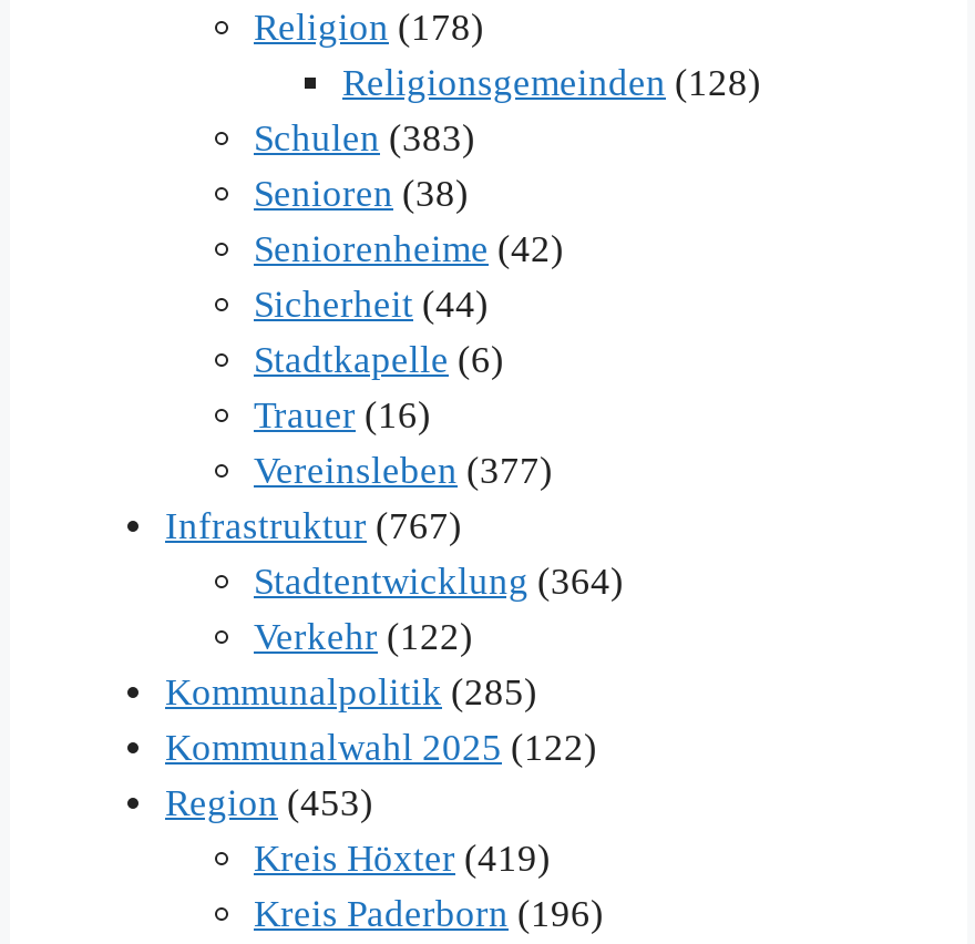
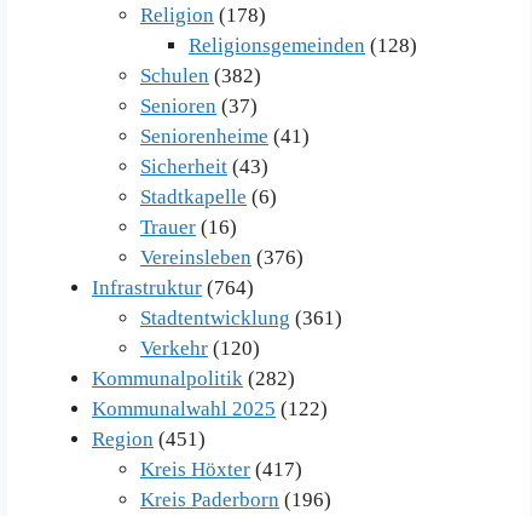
- Schulen (383)
+ Schulen (382)

- Senioren (38)
+ Senioren (37)

- Seniorenheime (42)
+ Seniorenheime (41)

- Sicherheit (44)
+ Sicherheit (43)

- Vereinsleben (377)
+ Vereinsleben (376)

- Infrastruktur (767)
+ Infrastruktur (764)

- Stadtentwicklung (364)
+ Stadtentwicklung (361)

- Verkehr (122)
+ Verkehr (120)

- Kommunalpolitik (285)
+ Kommunalpolitik (282)

- Region (453)
+ Region (451)

- Kreis Höxter (419)
+ Kreis Höxter (417)
